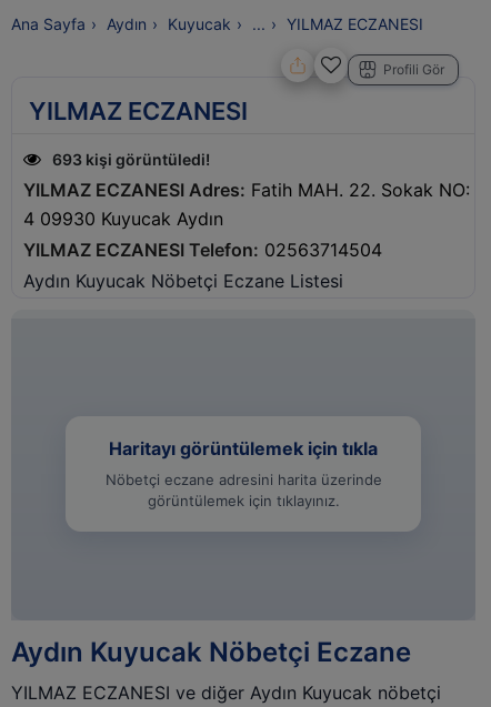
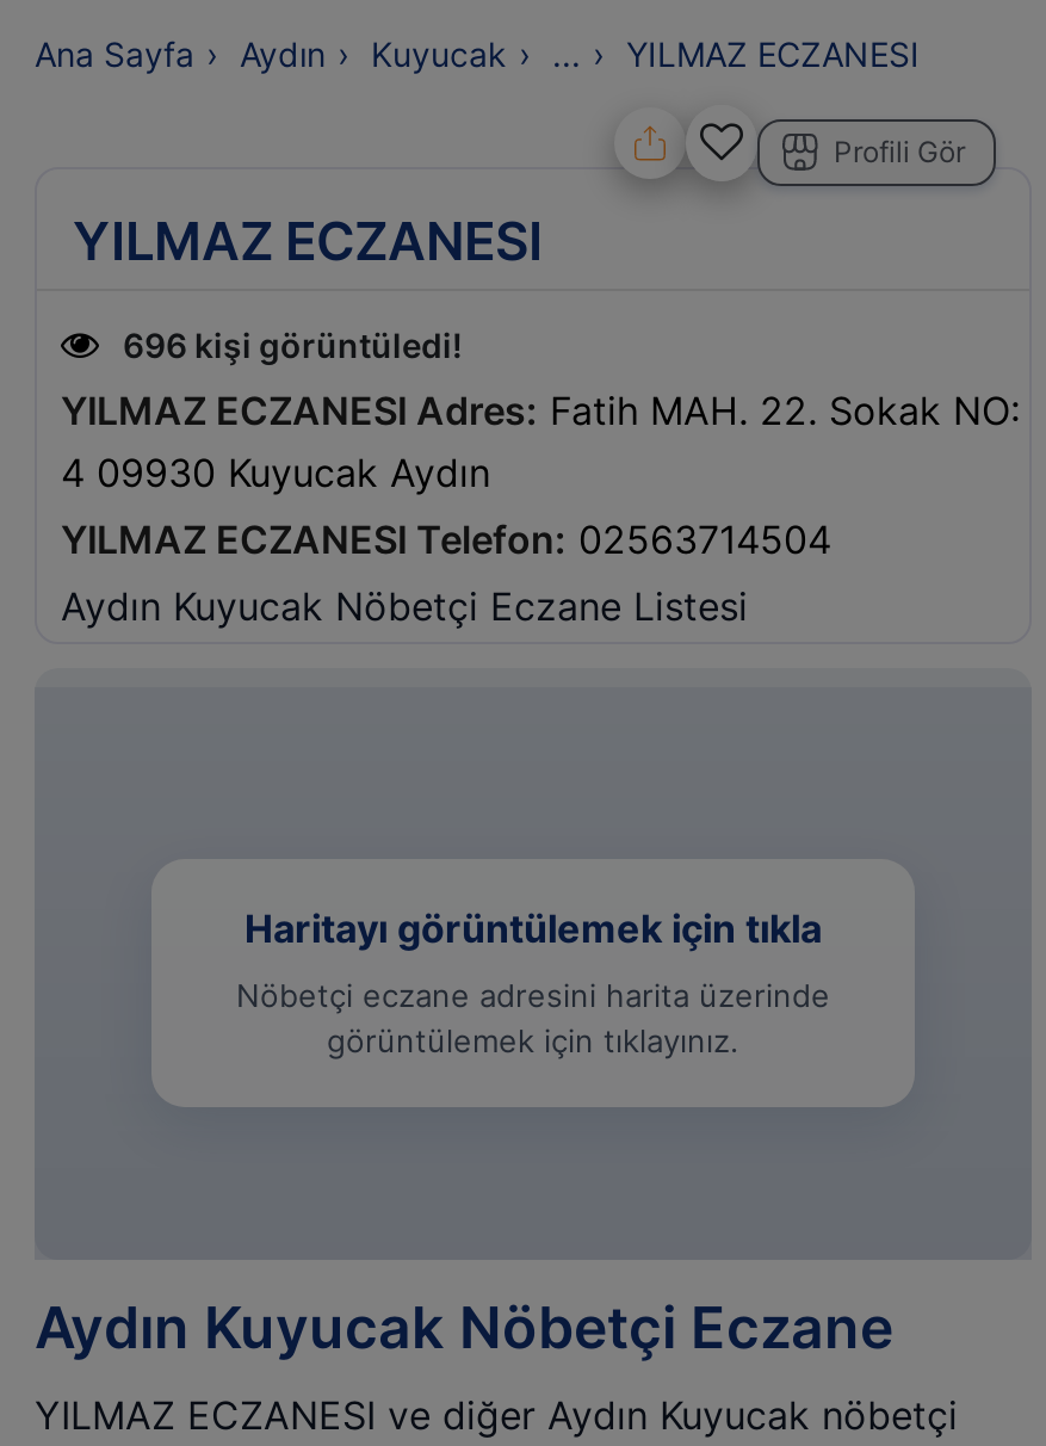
- 693 kişi görüntüledi!
+ 696 kişi görüntüledi!
